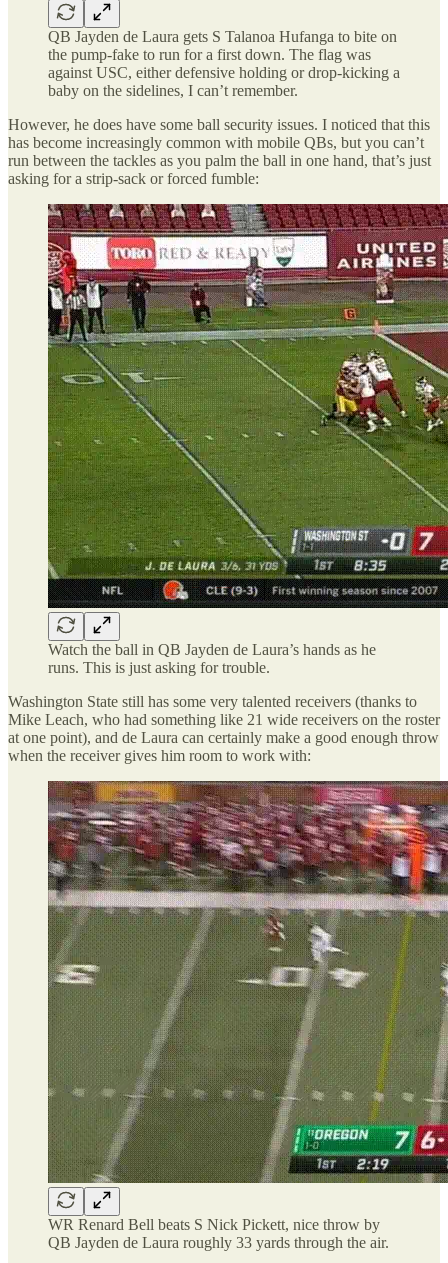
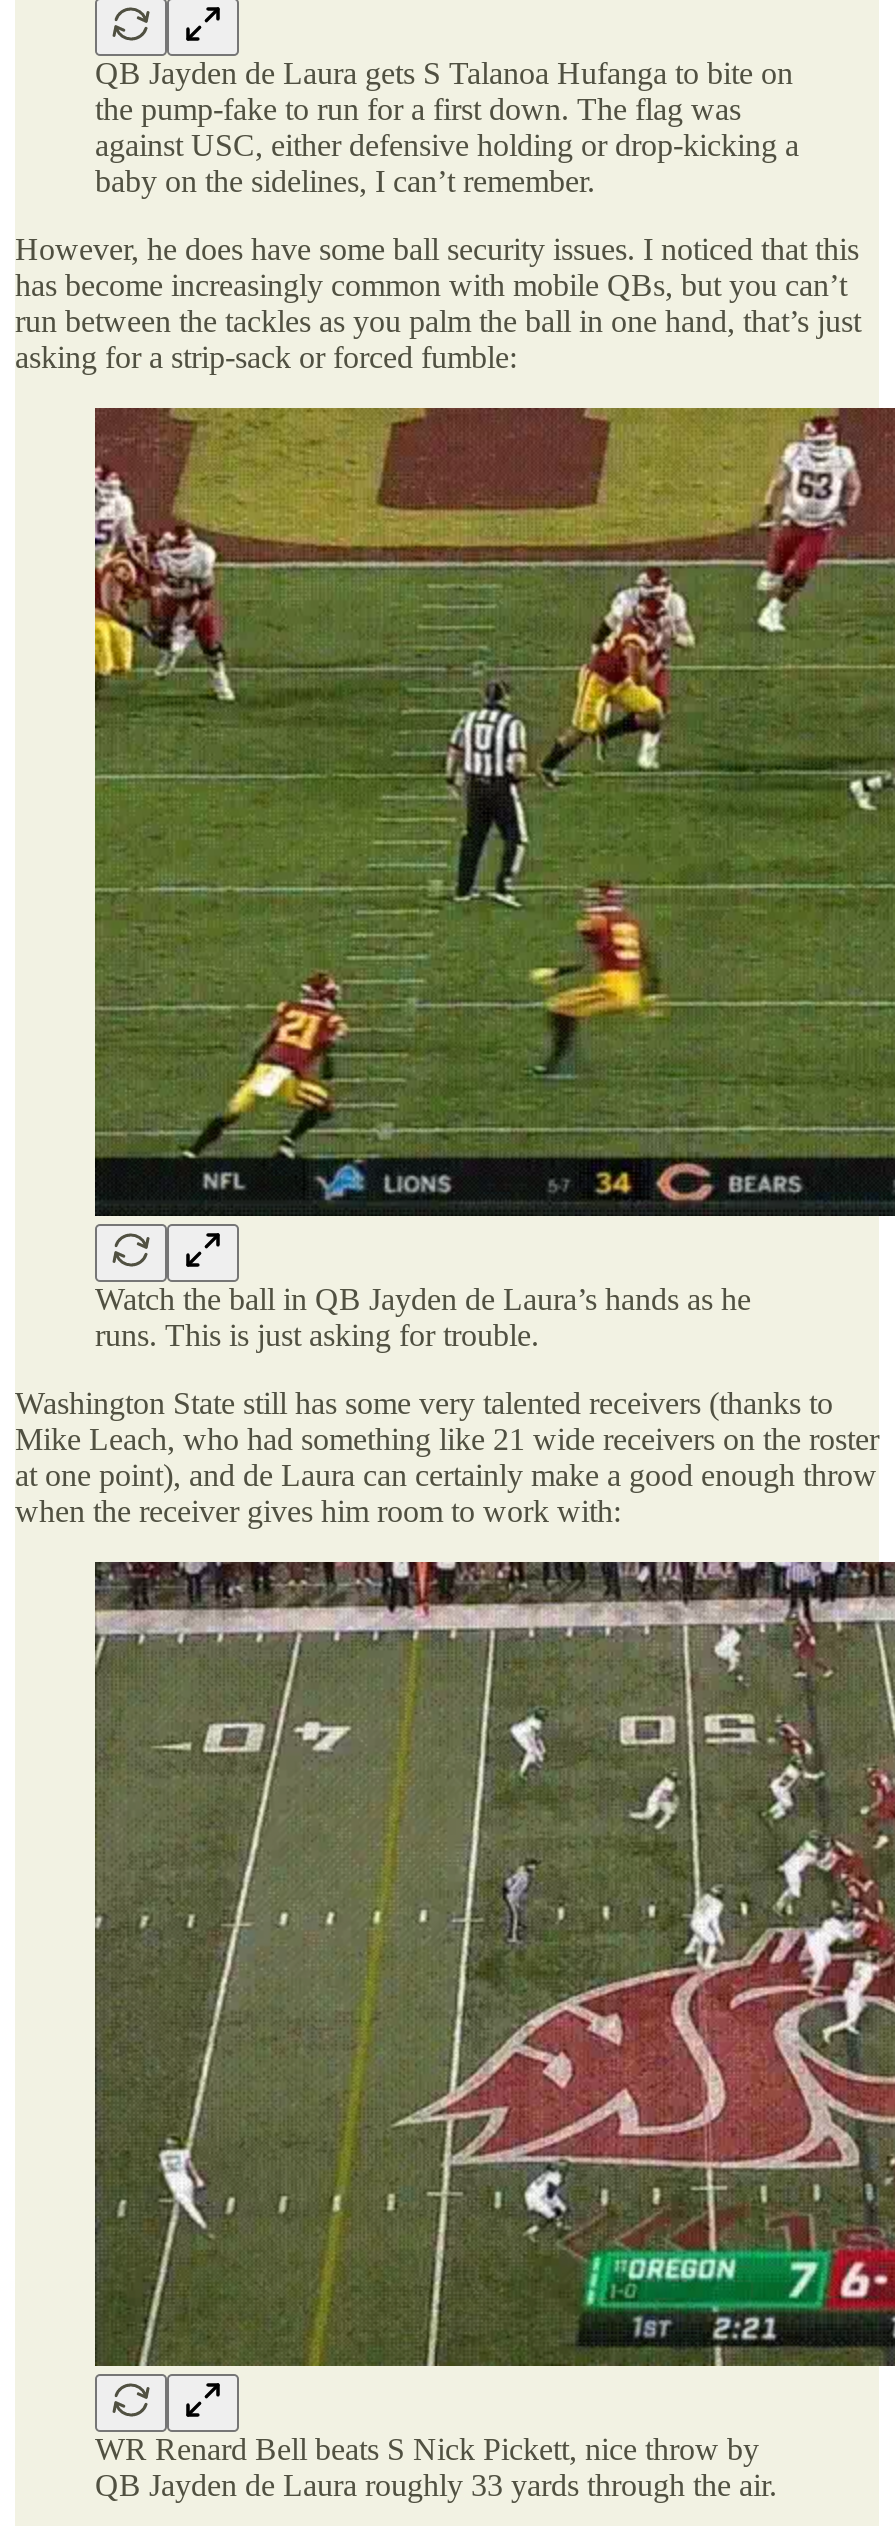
- [image]
+ [image]

- [image]
+ [image]
